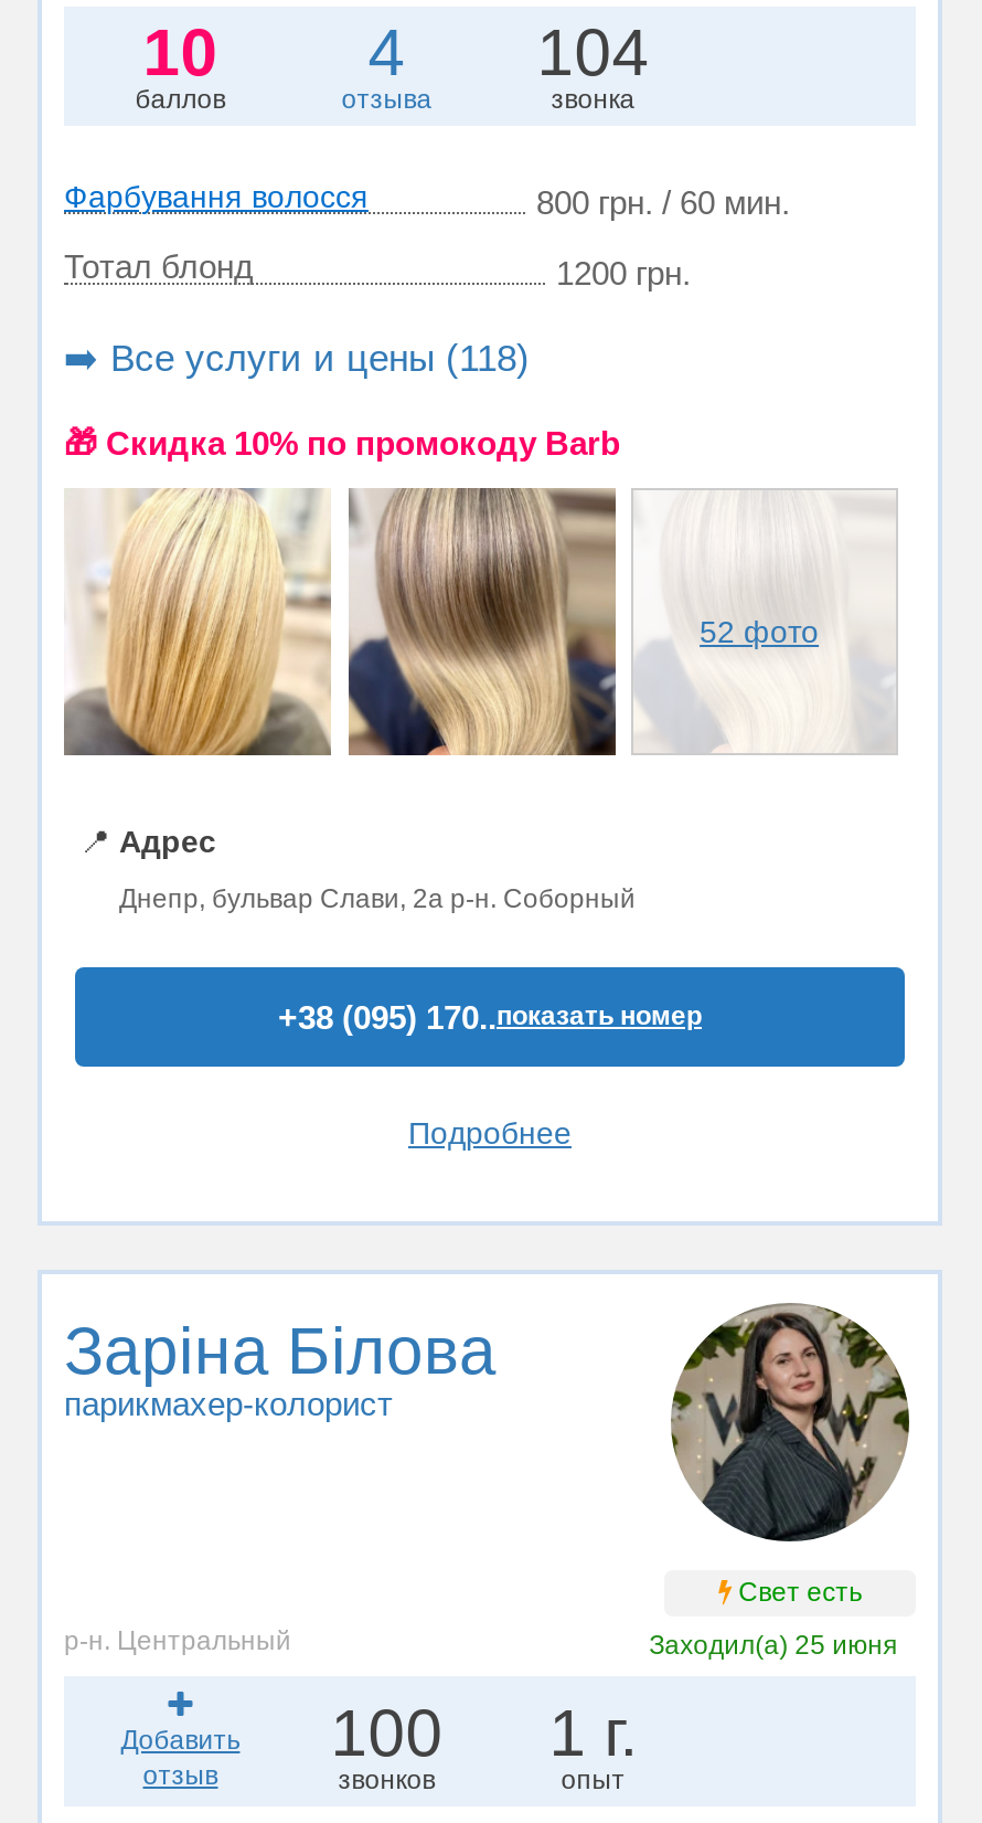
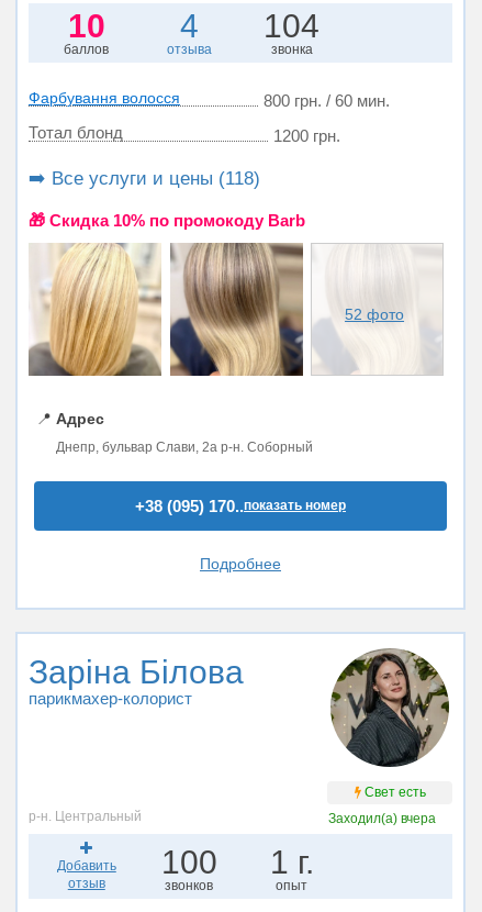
- Заходил(а) 25 июня
+ Заходил(а) вчера
